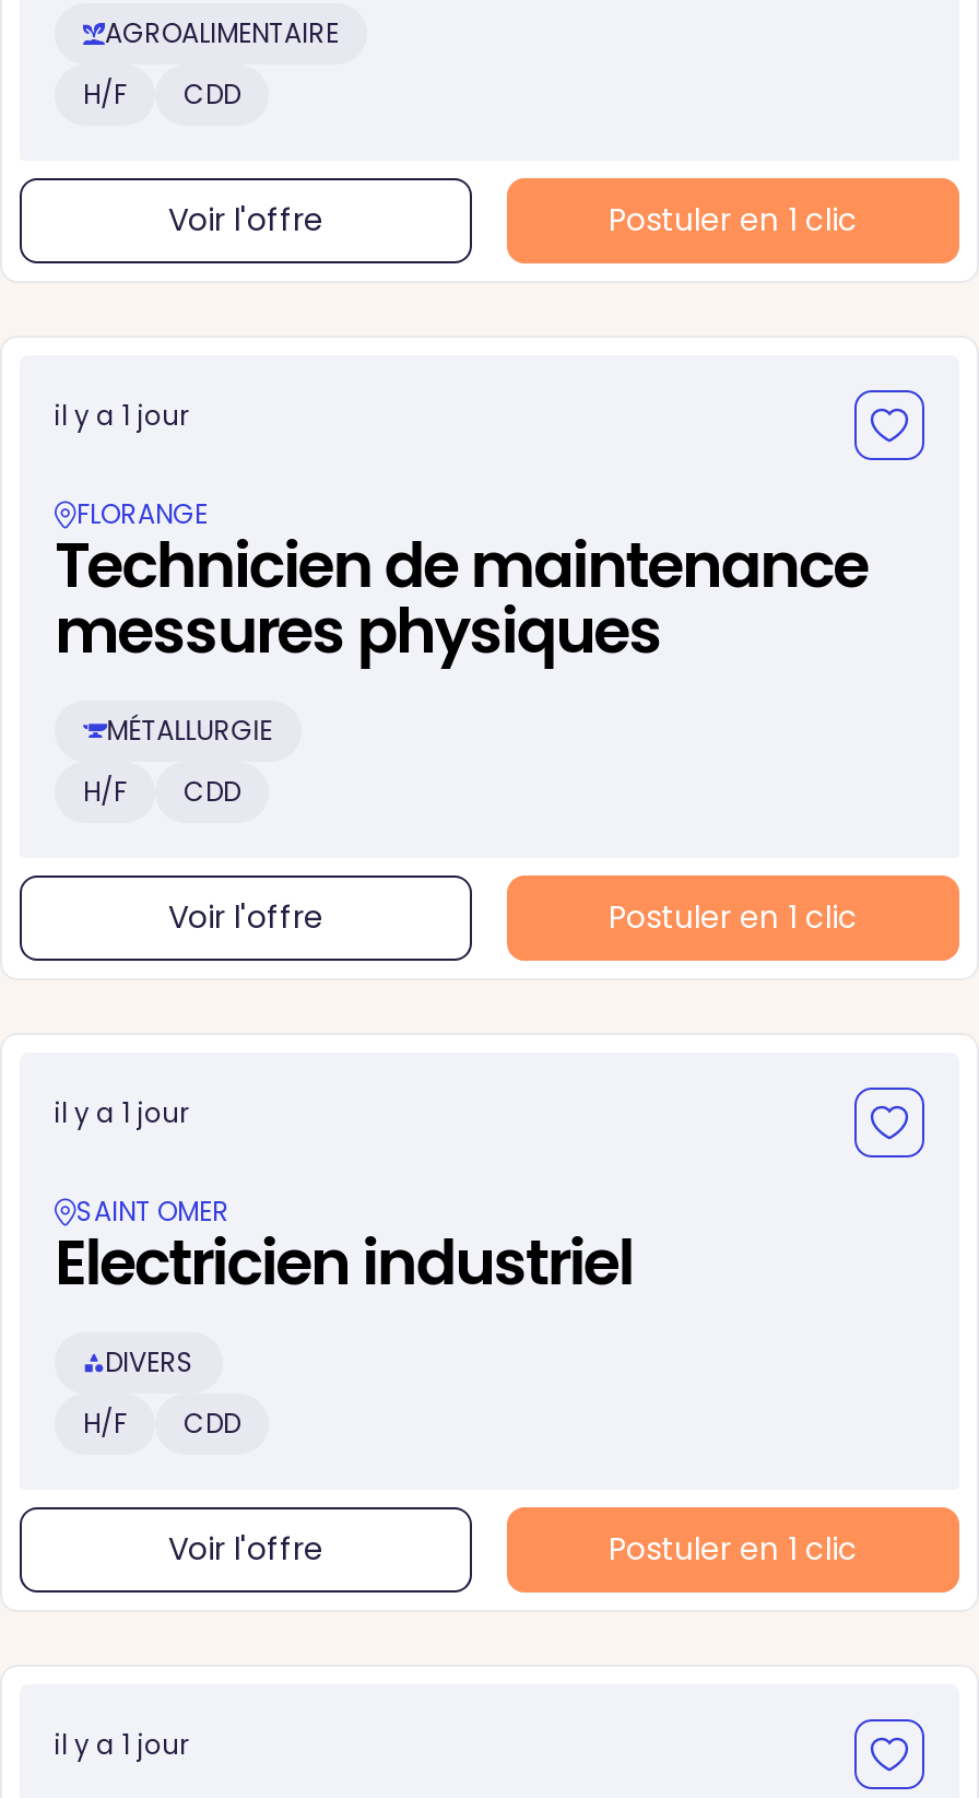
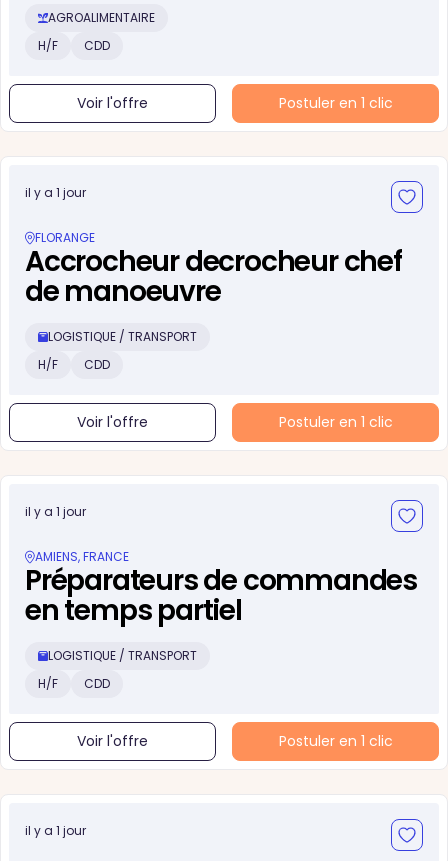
- Technicien de maintenance
- messures physiques
- MÉTALLURGIE
+ Accrocheur decrocheur chef
+ de manoeuvre
+ LOGISTIQUE / TRANSPORT

- SAINT OMER
- Electricien industriel
- DIVERS
+ AMIENS, FRANCE
+ Préparateurs de commandes
+ en temps partiel
+ LOGISTIQUE / TRANSPORT
